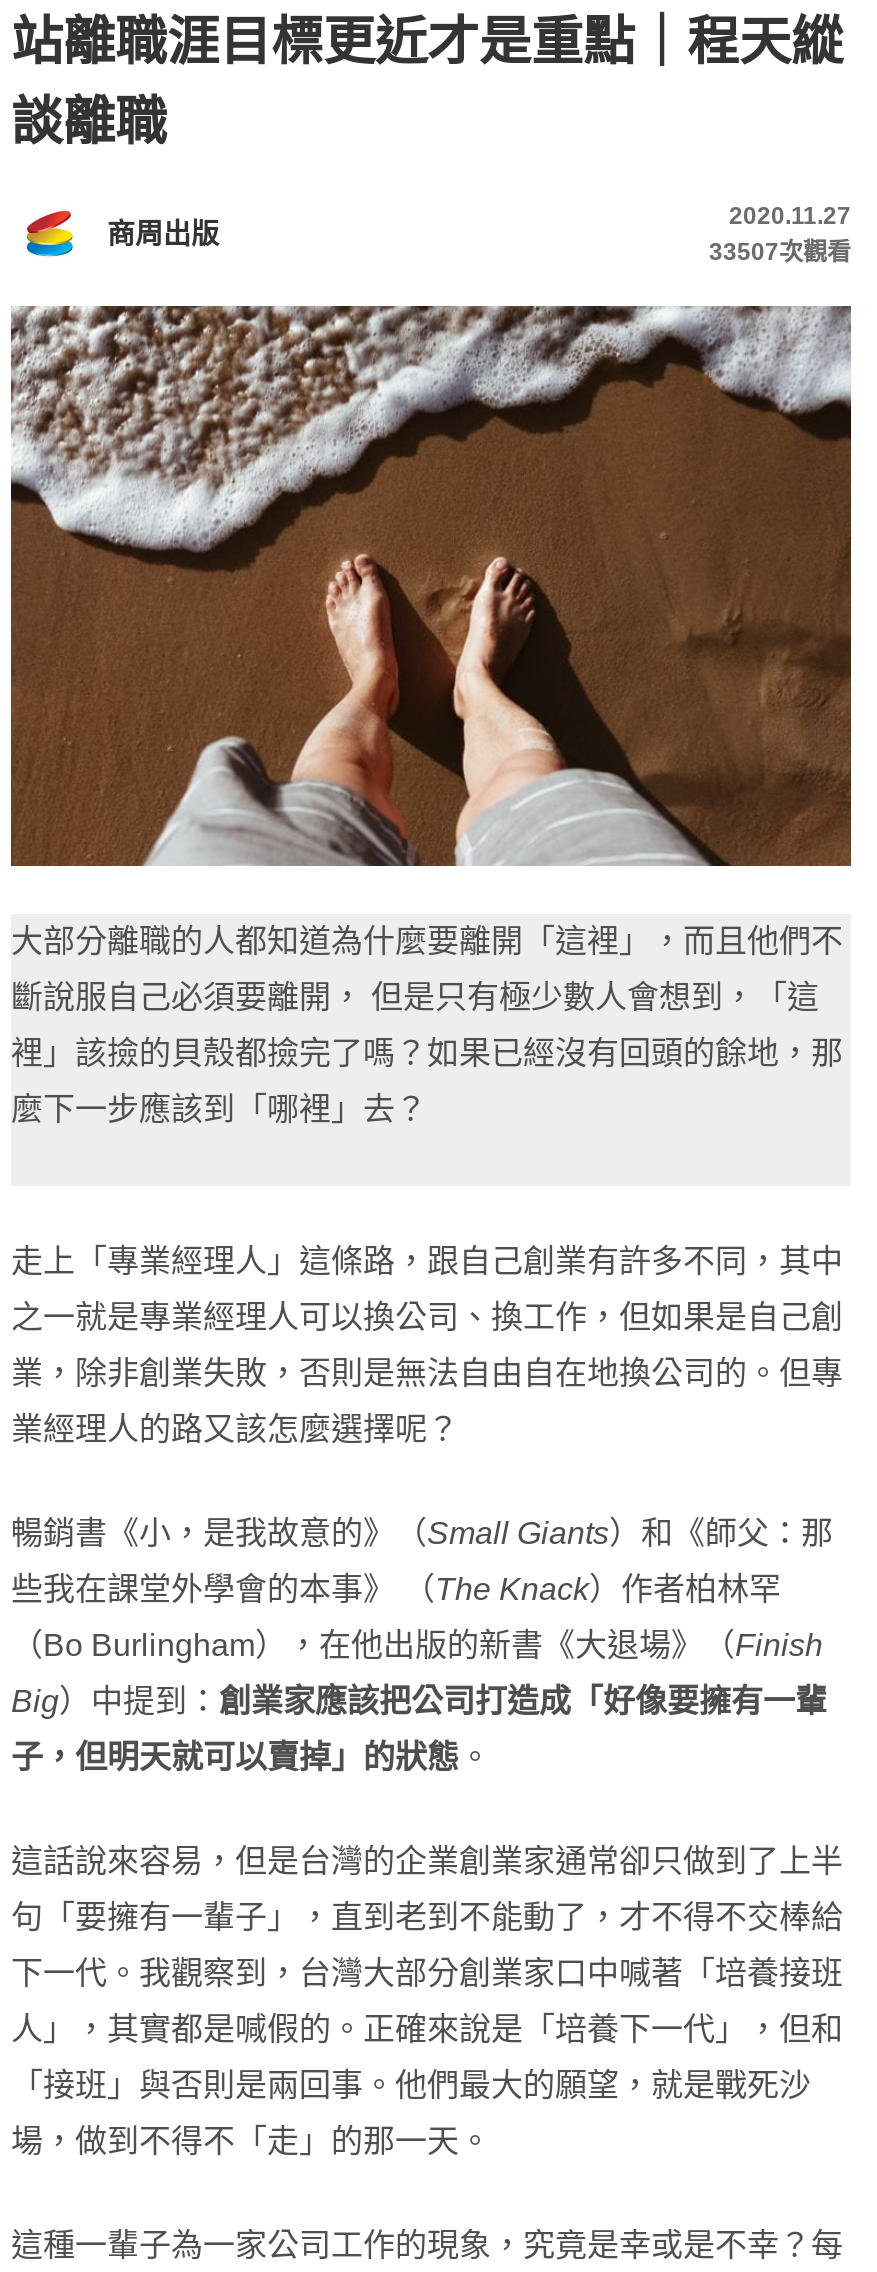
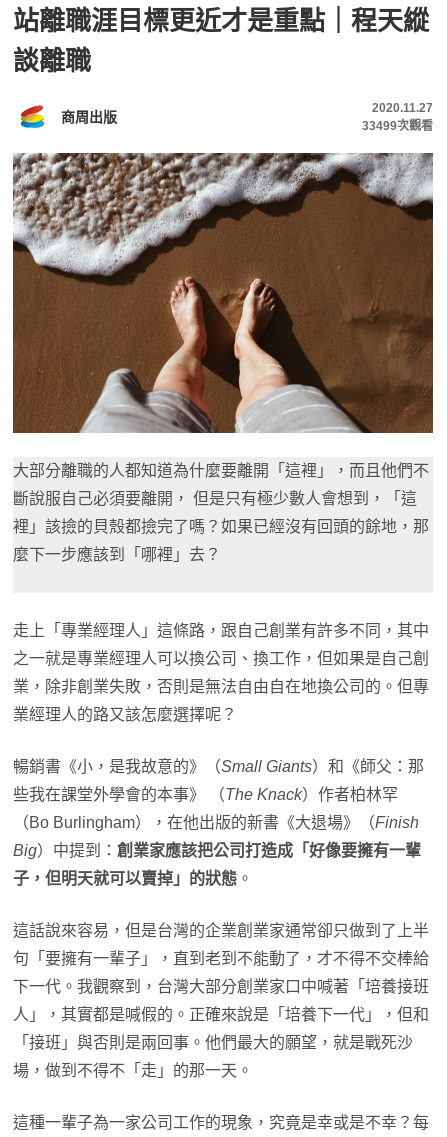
- 33507次觀看
+ 33499次觀看
